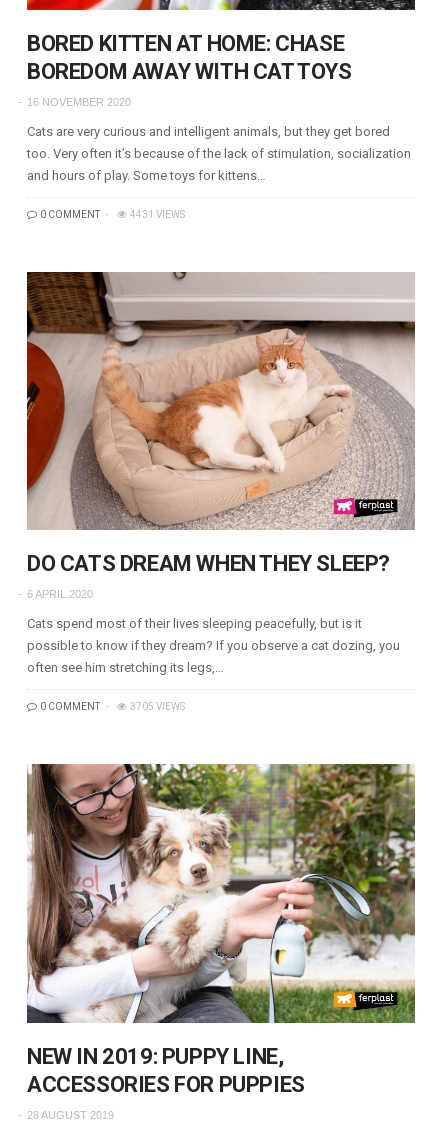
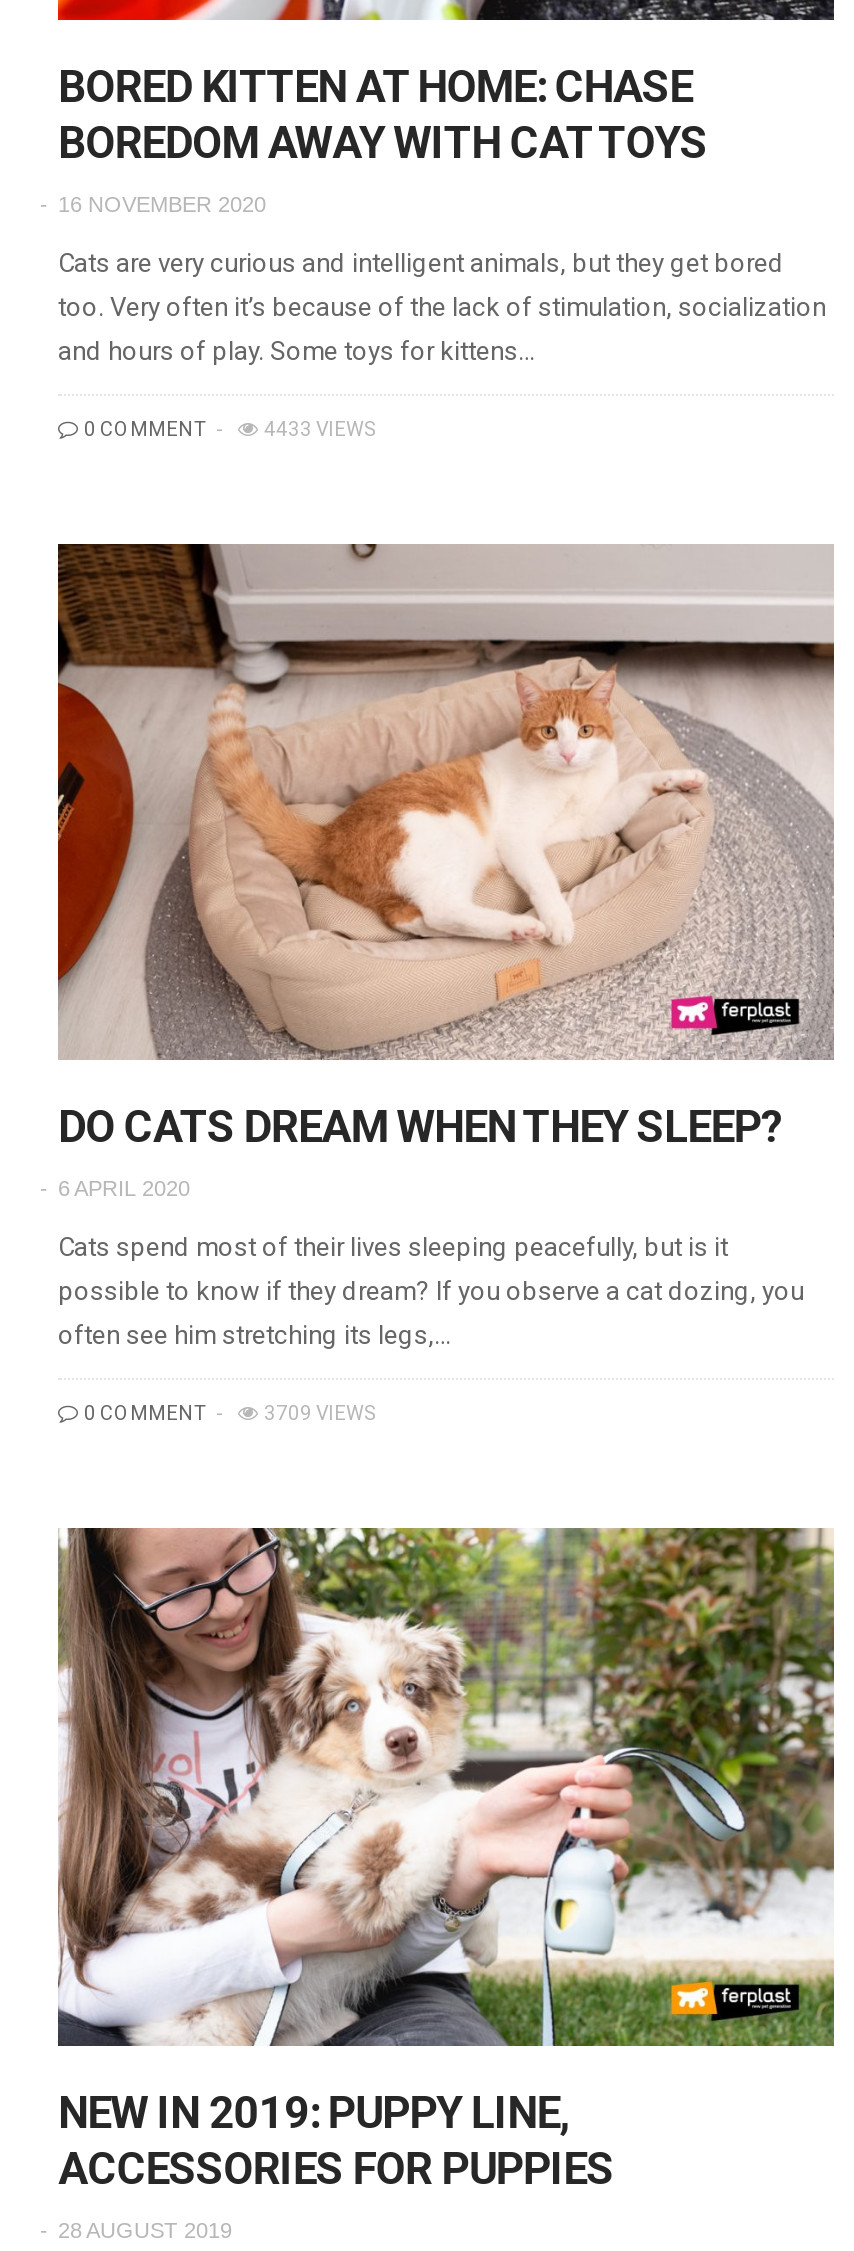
- 4431 VIEWS
+ 4433 VIEWS

- 3705 VIEWS
+ 3709 VIEWS
